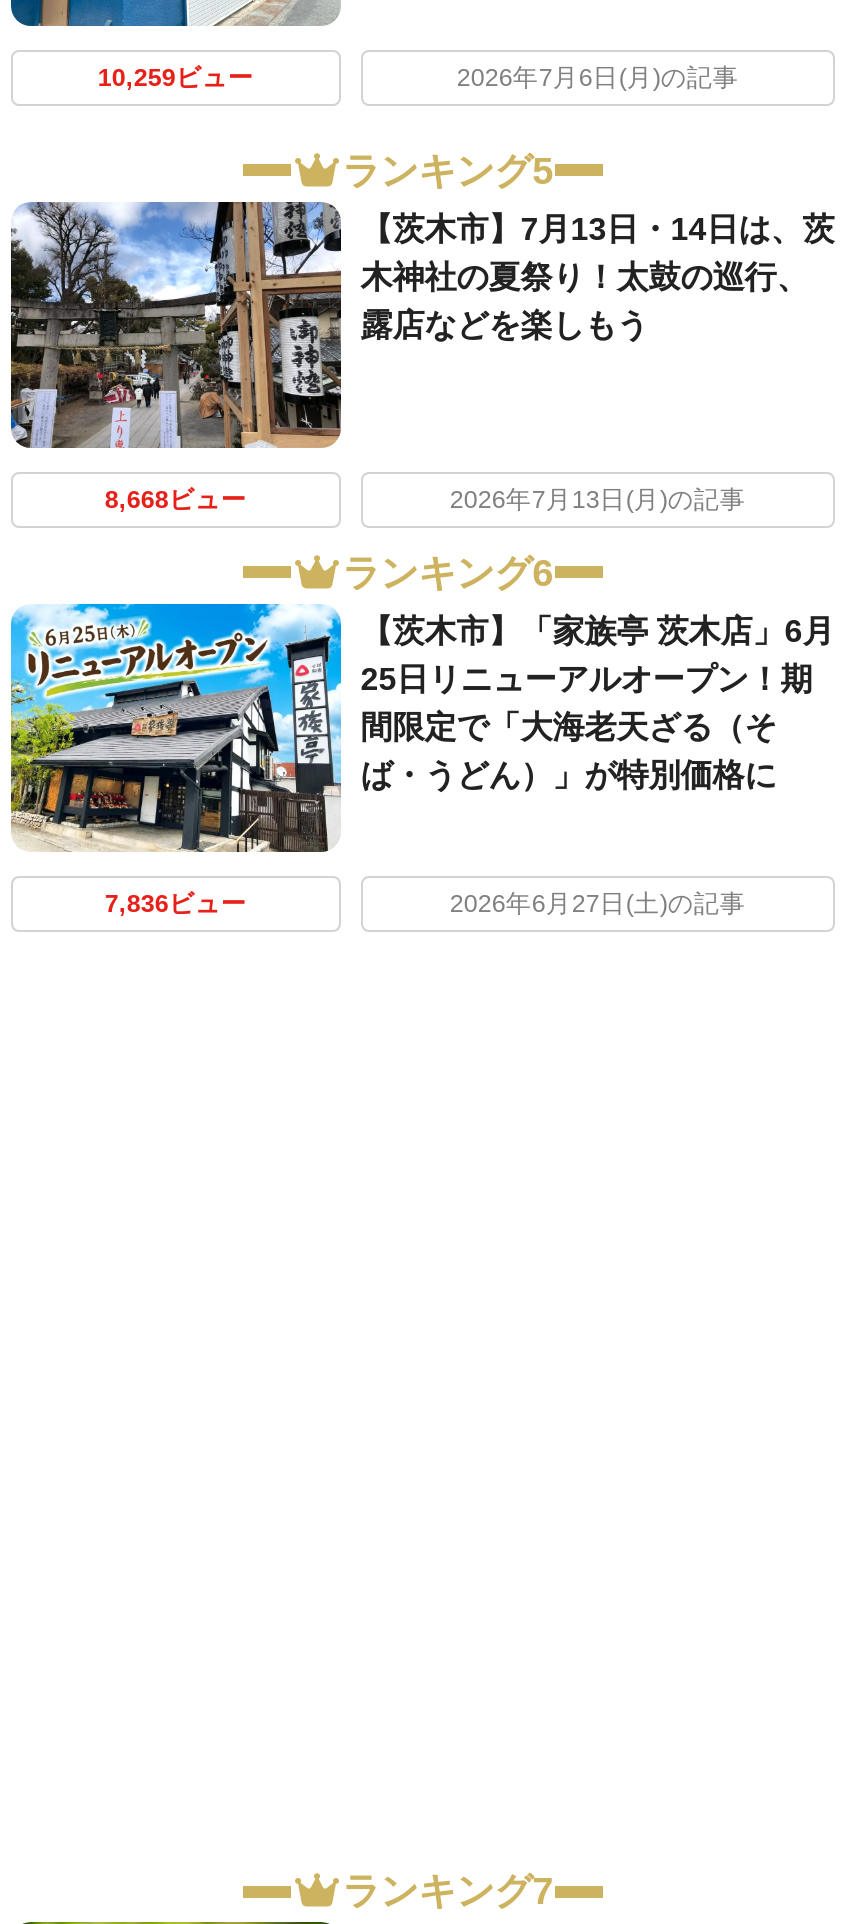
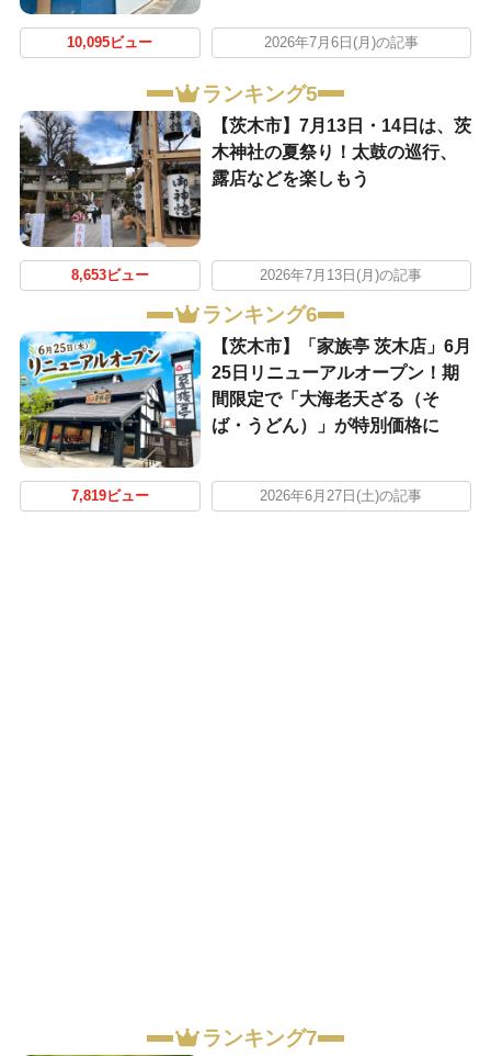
- 10,259ビュー
+ 10,095ビュー

- 8,668ビュー
+ 8,653ビュー

- 7,836ビュー
+ 7,819ビュー
